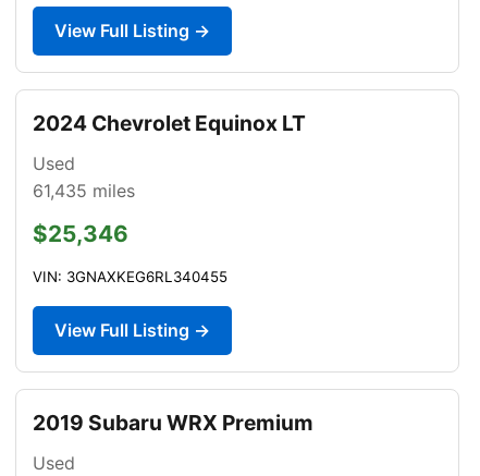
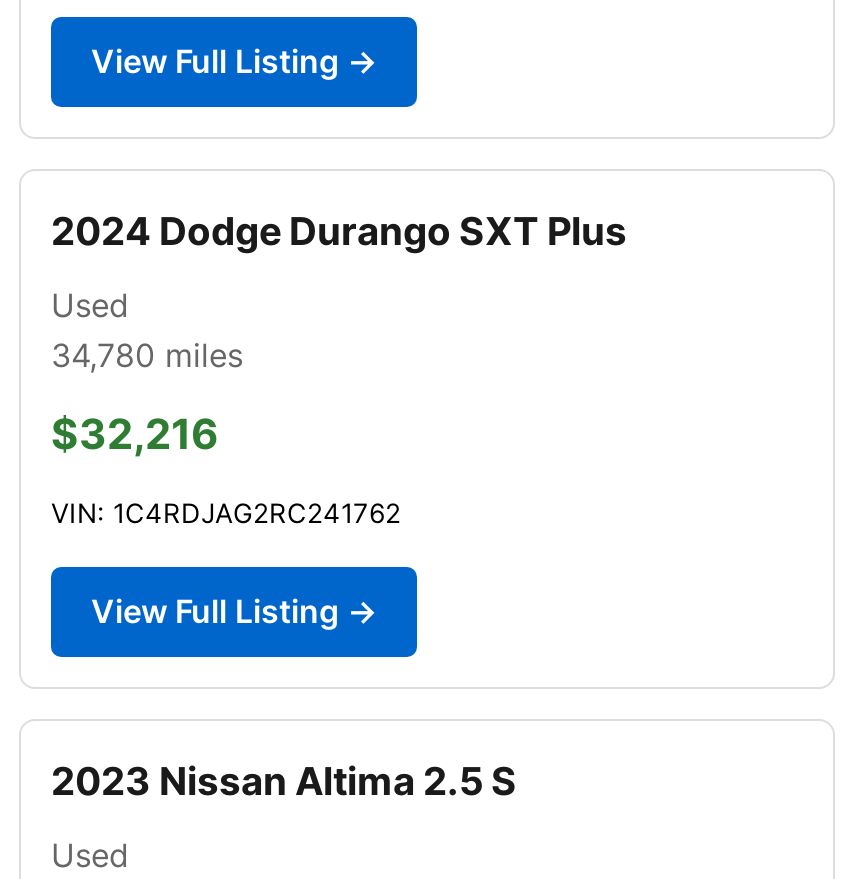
- 2024 Chevrolet Equinox LT
+ 2024 Dodge Durango SXT Plus

- 61,435 miles
+ 34,780 miles

- $25,346
+ $32,216

- VIN: 3GNAXKEG6RL340455
+ VIN: 1C4RDJAG2RC241762

- 2019 Subaru WRX Premium
+ 2023 Nissan Altima 2.5 S
